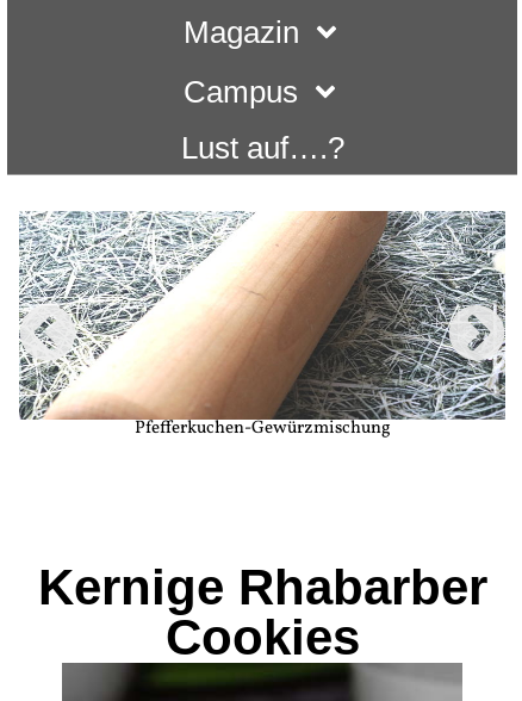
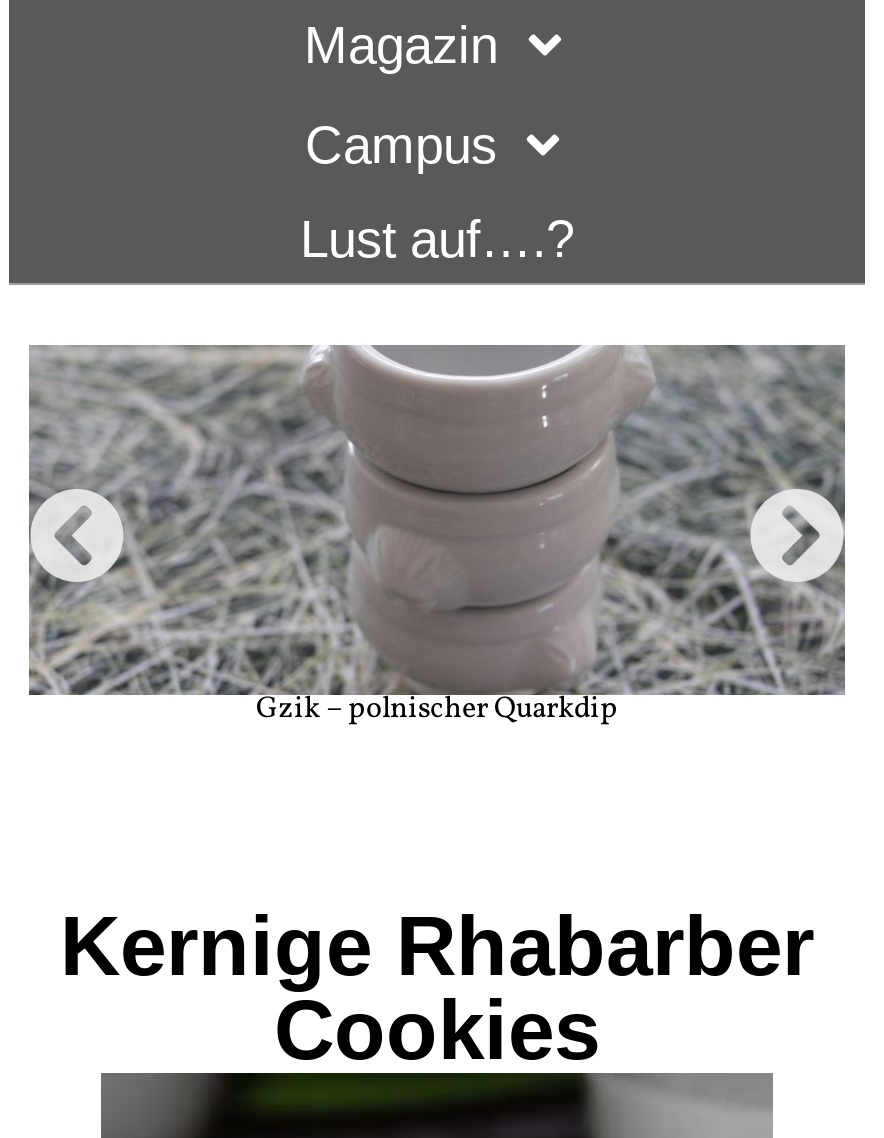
- [image]
- Pfefferkuchen-Gewürzmischung
+ [image]
+ Gzik – polnischer Quarkdip
